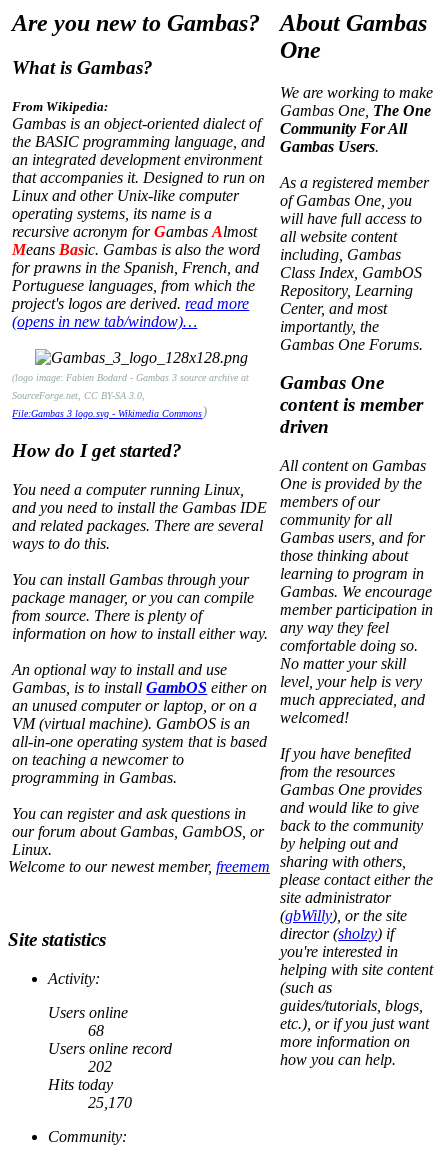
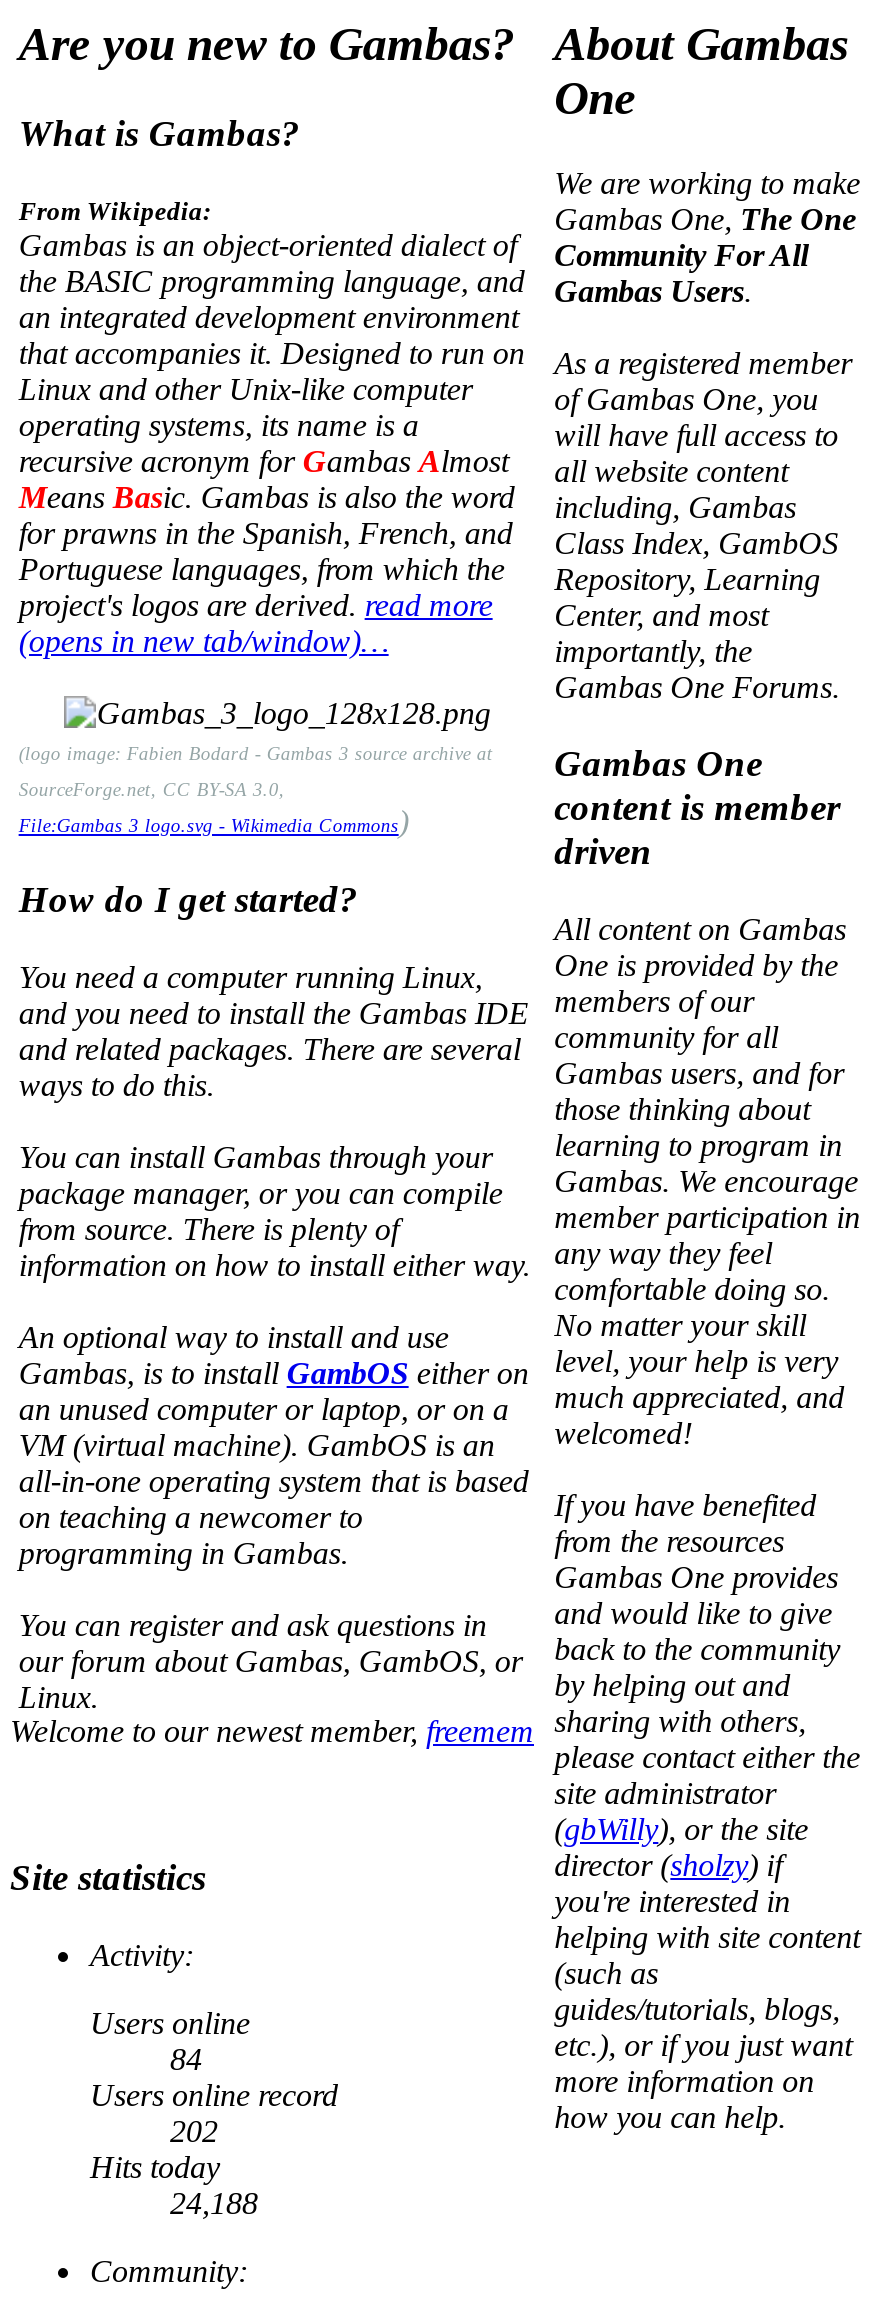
- 68
+ 84

- 25,170
+ 24,188
